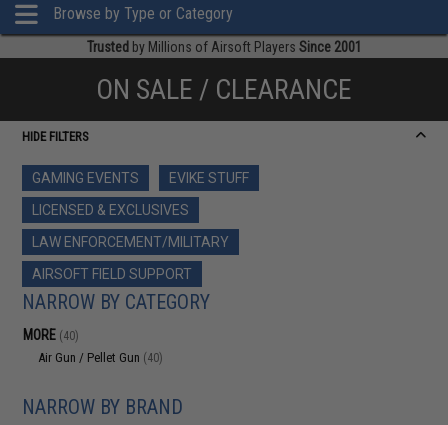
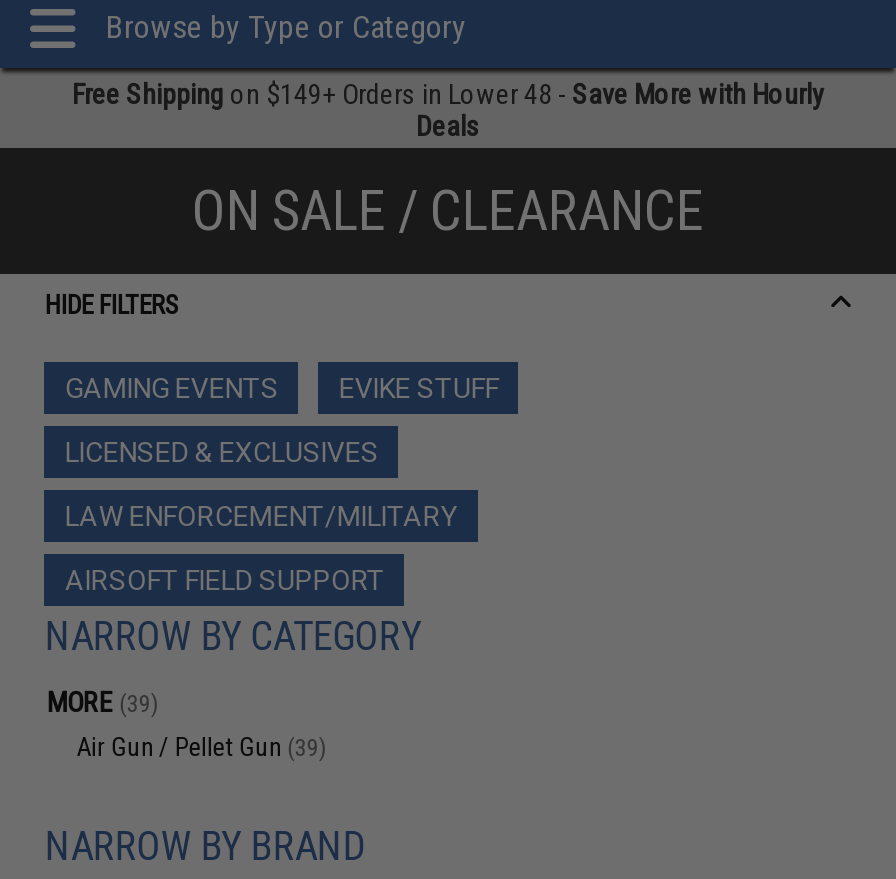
- Trusted by Millions of Airsoft Players Since 2001
+ Free Shipping on $149+ Orders in Lower 48 - Save More with Hourly
+ Deals

- MORE (40)
+ MORE (39)

- Air Gun / Pellet Gun (40)
+ Air Gun / Pellet Gun (39)
